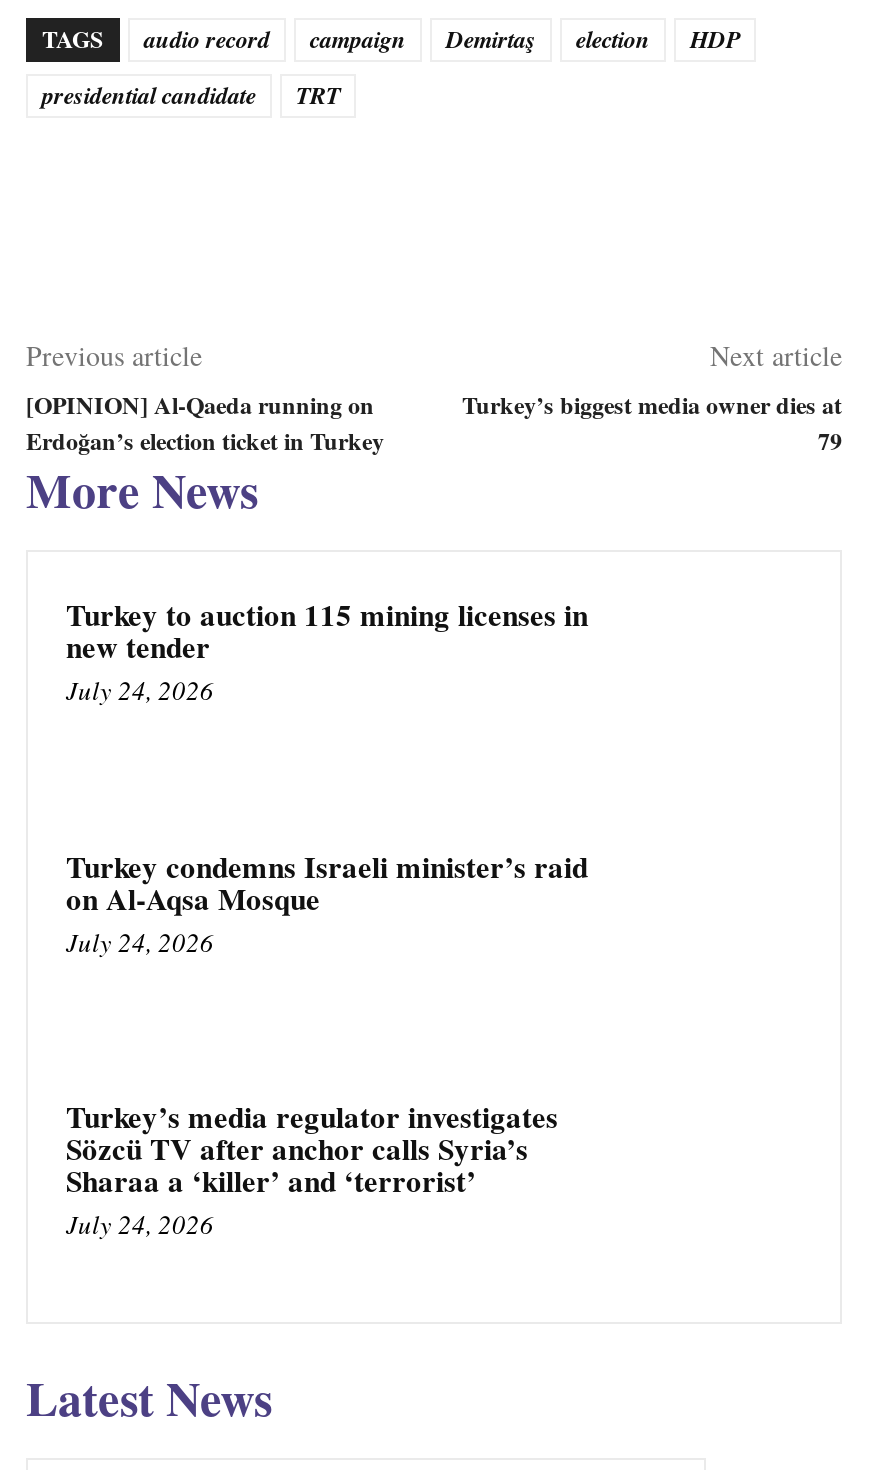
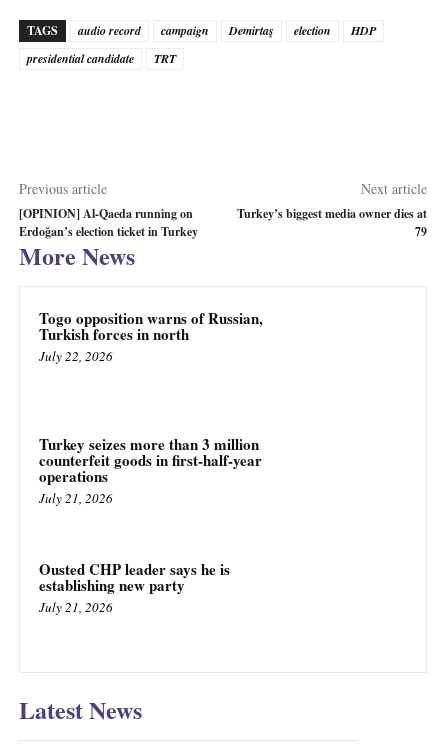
- Turkey to auction 115 mining licenses in
- new tender
- July 24, 2026
+ Togo opposition warns of Russian,
+ Turkish forces in north
+ July 22, 2026

- Turkey condemns Israeli minister’s raid
- on Al-Aqsa Mosque
- July 24, 2026
+ Turkey seizes more than 3 million
+ counterfeit goods in first-half-year
+ operations
+ July 21, 2026

- Turkey’s media regulator investigates
- Sözcü TV after anchor calls Syria’s
- Sharaa a ‘killer’ and ‘terrorist’
- July 24, 2026
+ Ousted CHP leader says he is
+ establishing new party
+ July 21, 2026
